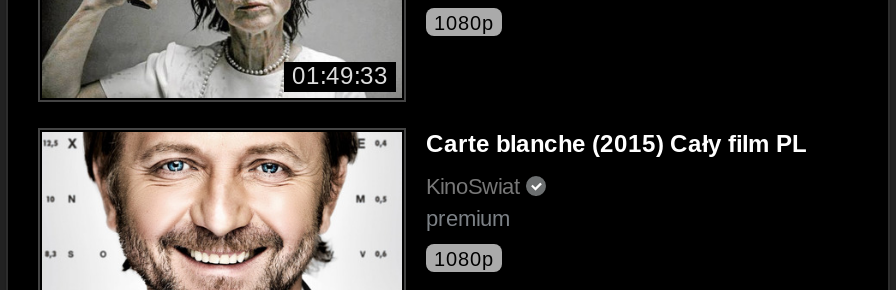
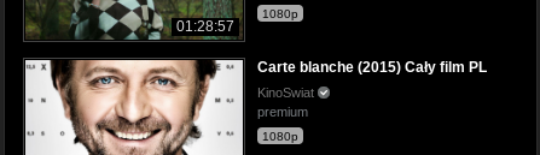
- 01:49:33
+ 01:28:57
